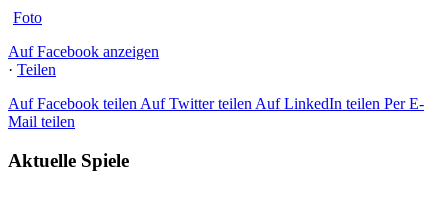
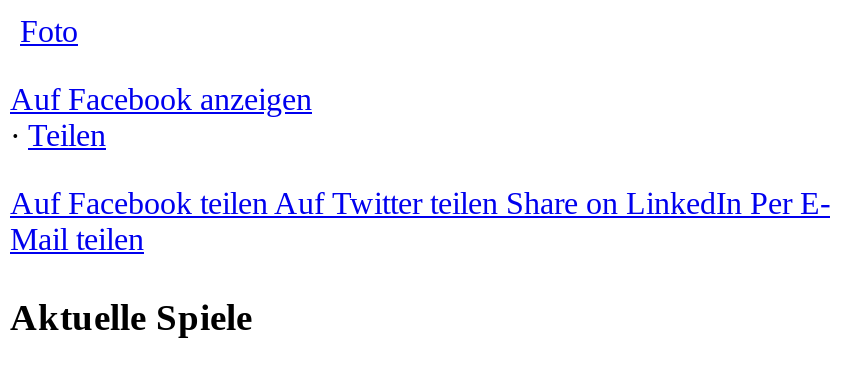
- Auf Facebook teilen Auf Twitter teilen Auf LinkedIn teilen Per E-
+ Auf Facebook teilen Auf Twitter teilen Share on LinkedIn Per E-
